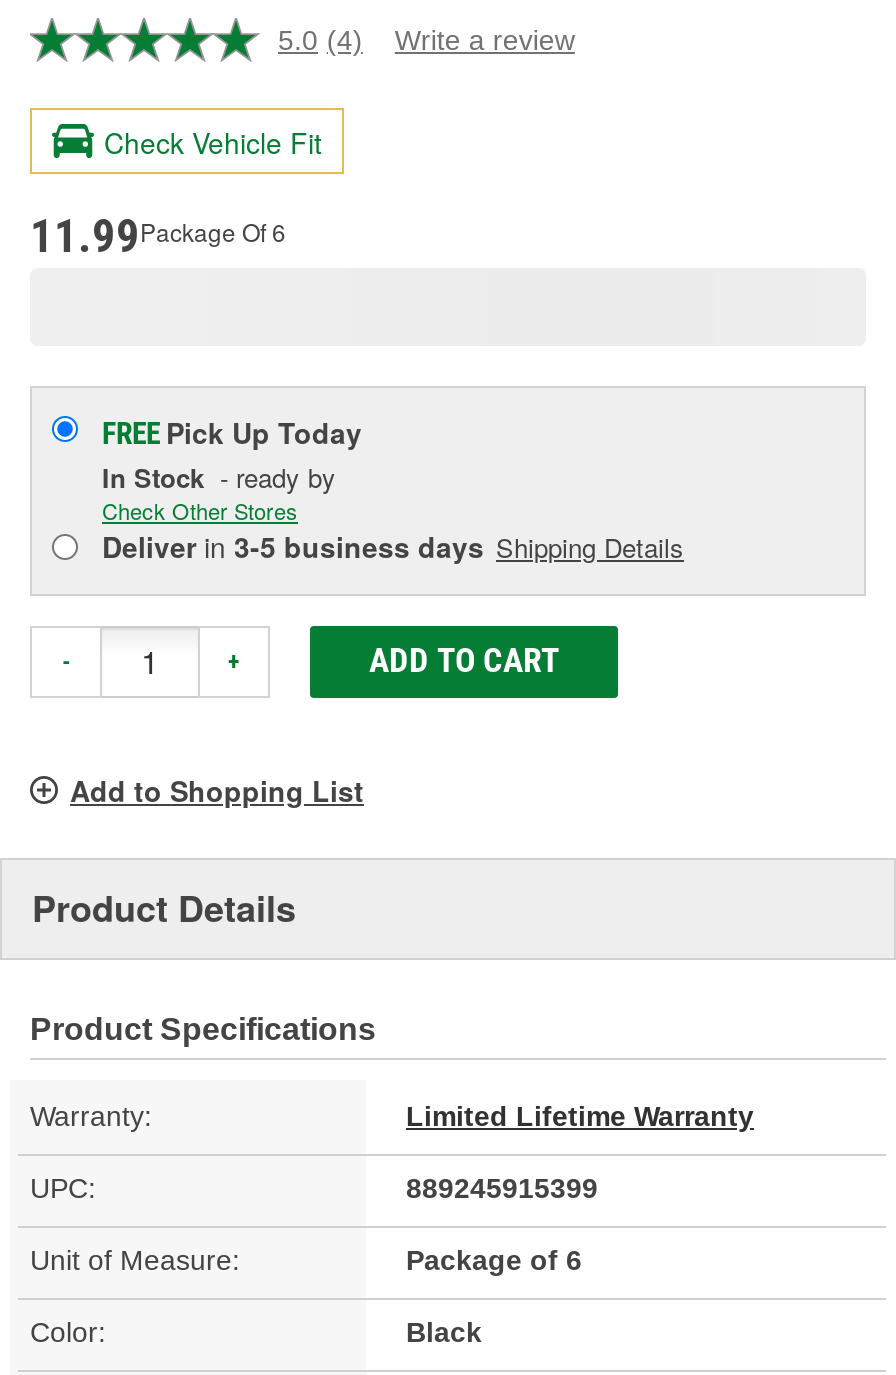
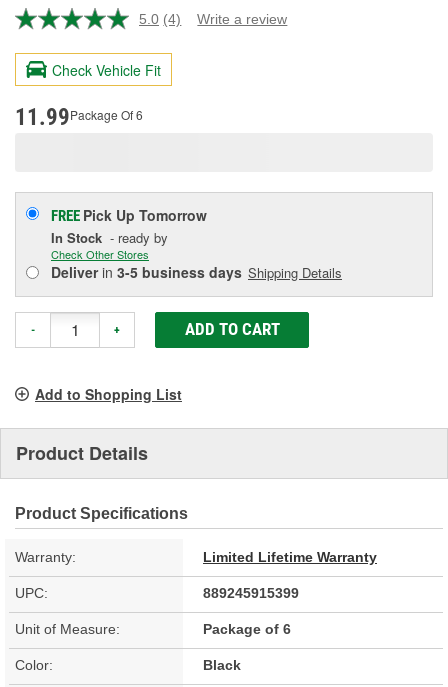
- FREE Pick Up Today
+ FREE Pick Up Tomorrow
